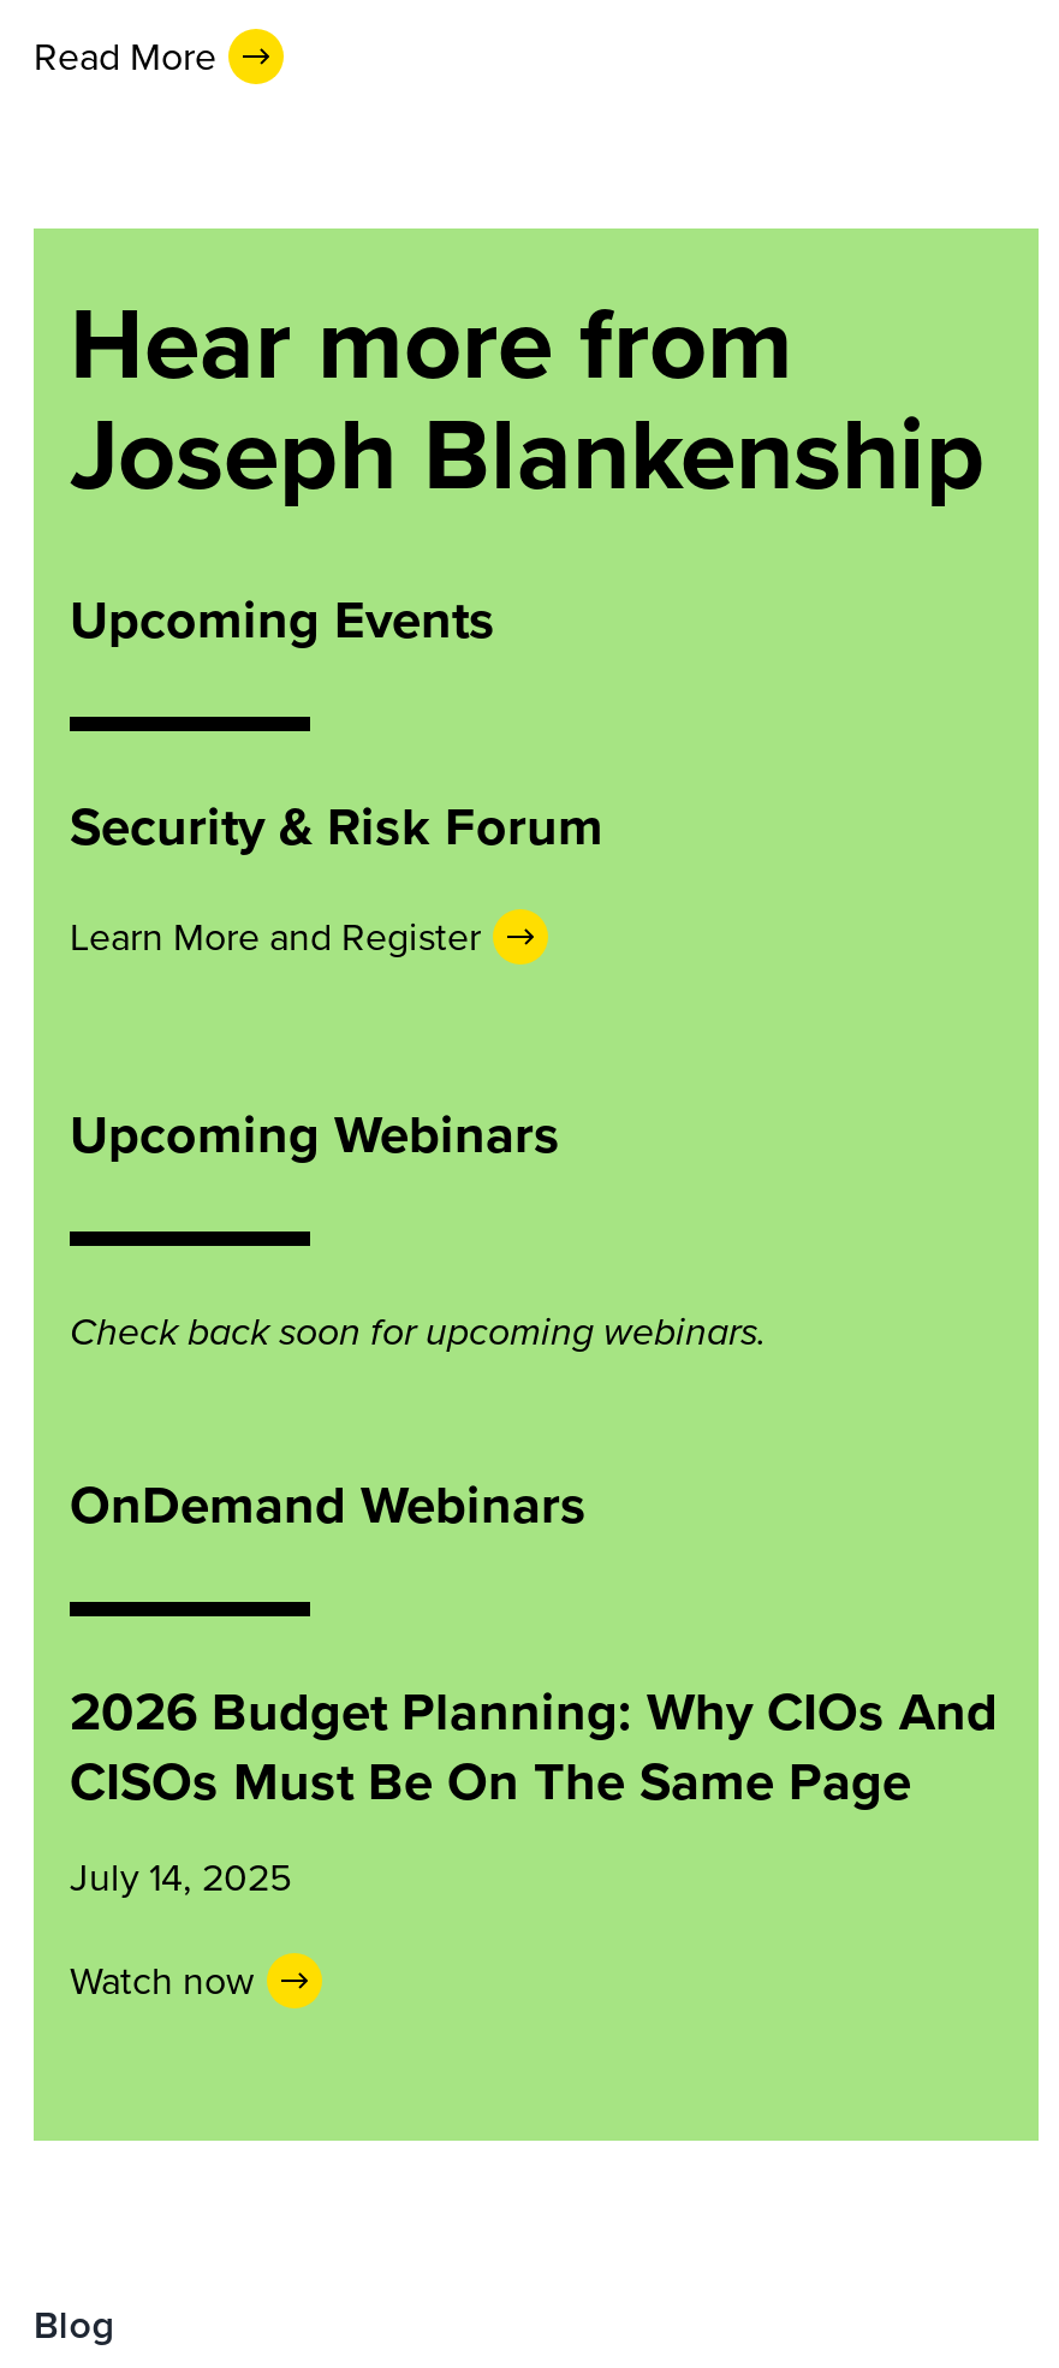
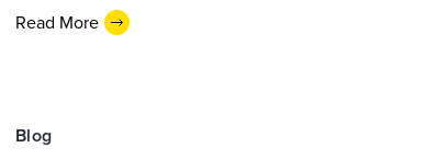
- [image]
- Hear more from
- Joseph Blankenship
- Upcoming Events
- Security & Risk Forum
- Learn More and Register
- Upcoming Webinars
- Check back soon for upcoming webinars.
- OnDemand Webinars
- 2026 Budget Planning: Why CIOs And
- CISOs Must Be On The Same Page
- July 14, 2025
- Watch now
